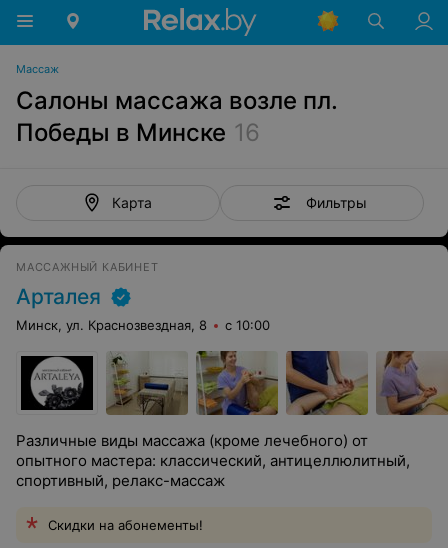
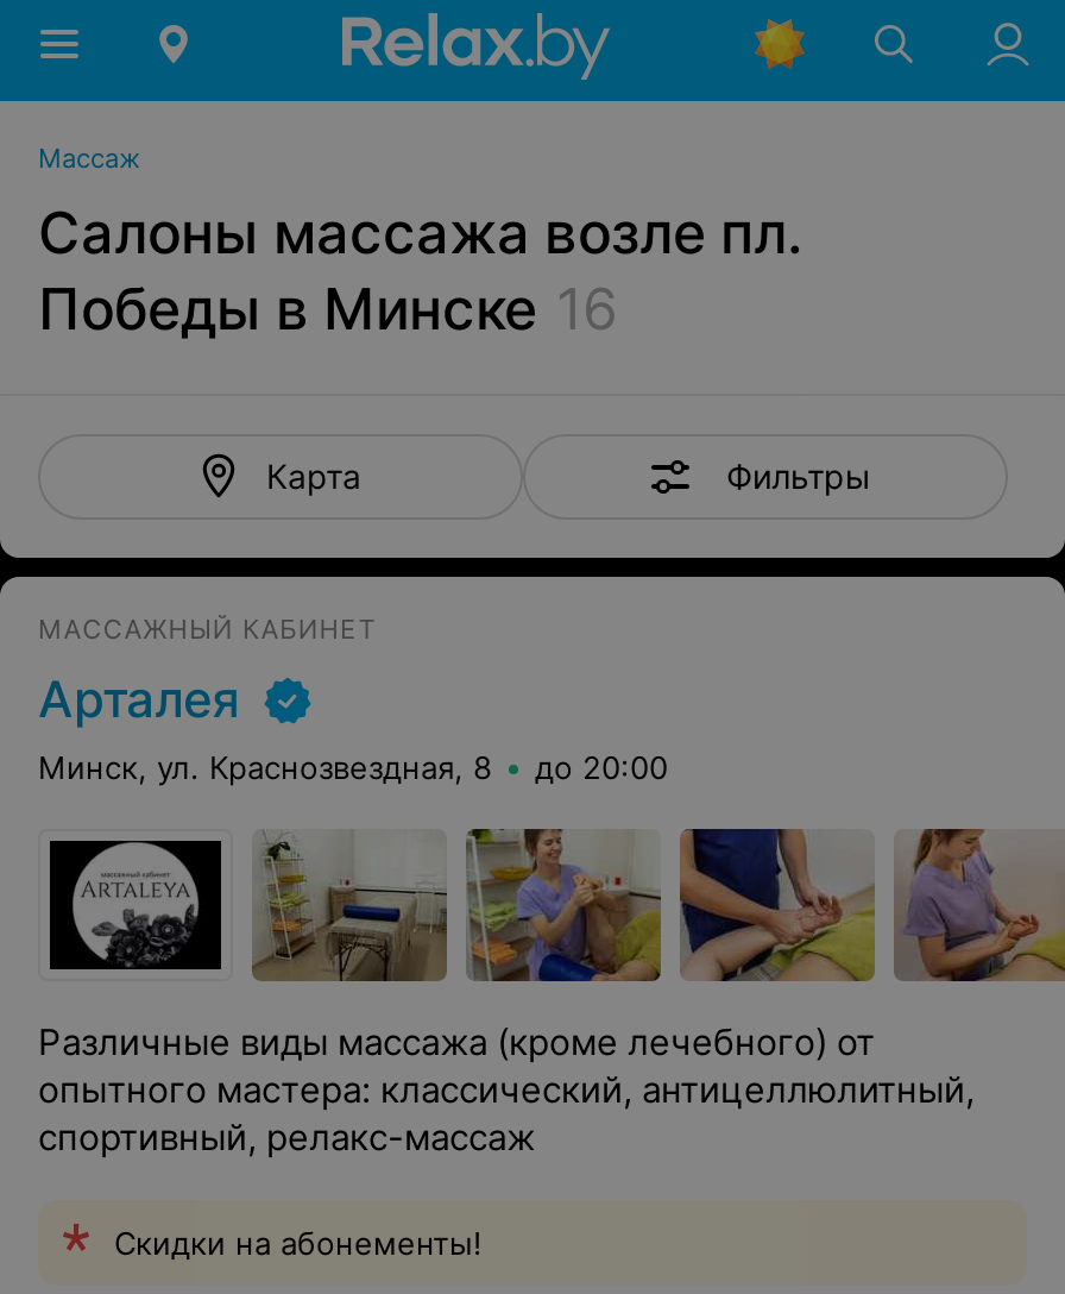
- Минск, ул. Краснозвездная, 8 с 10:00
+ Минск, ул. Краснозвездная, 8 до 20:00
